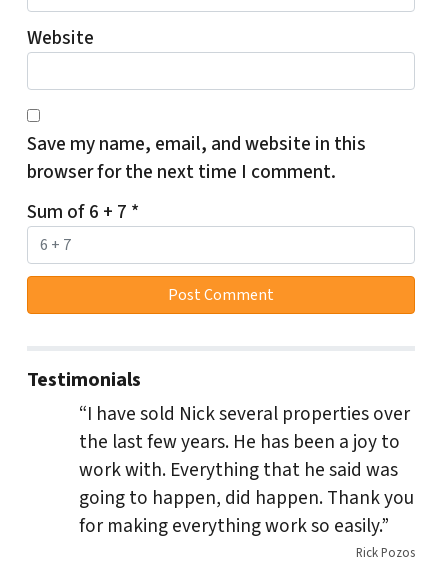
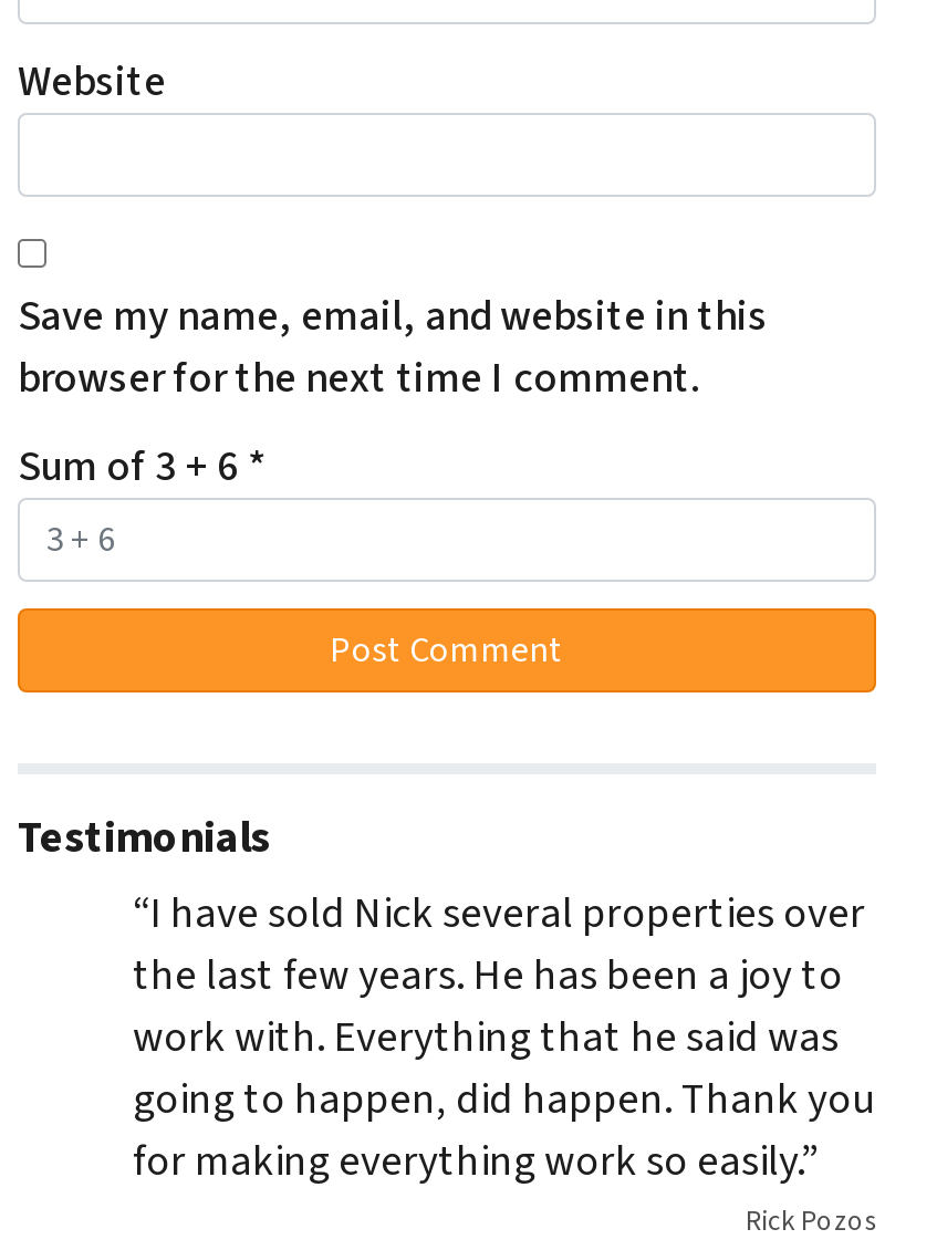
- Sum of 6 + 7 *
+ Sum of 3 + 6 *
